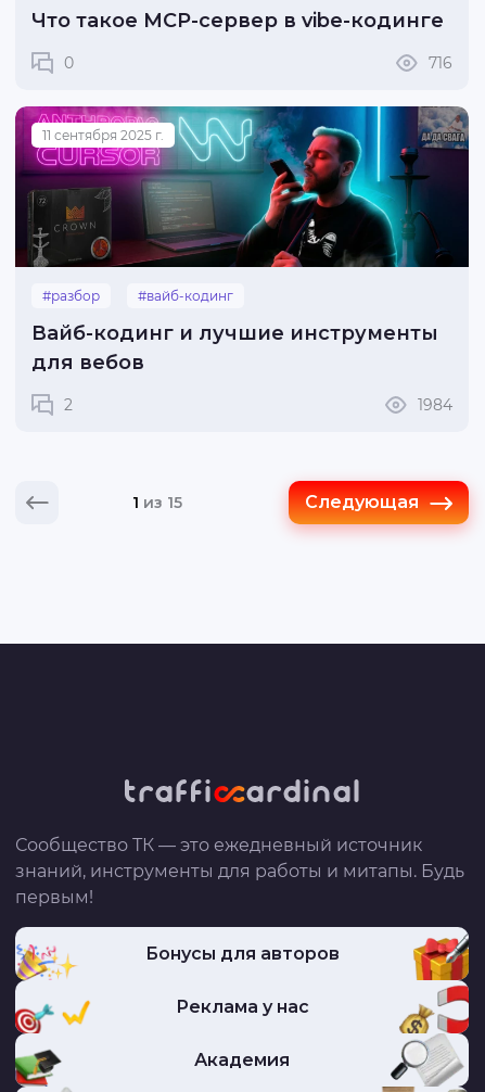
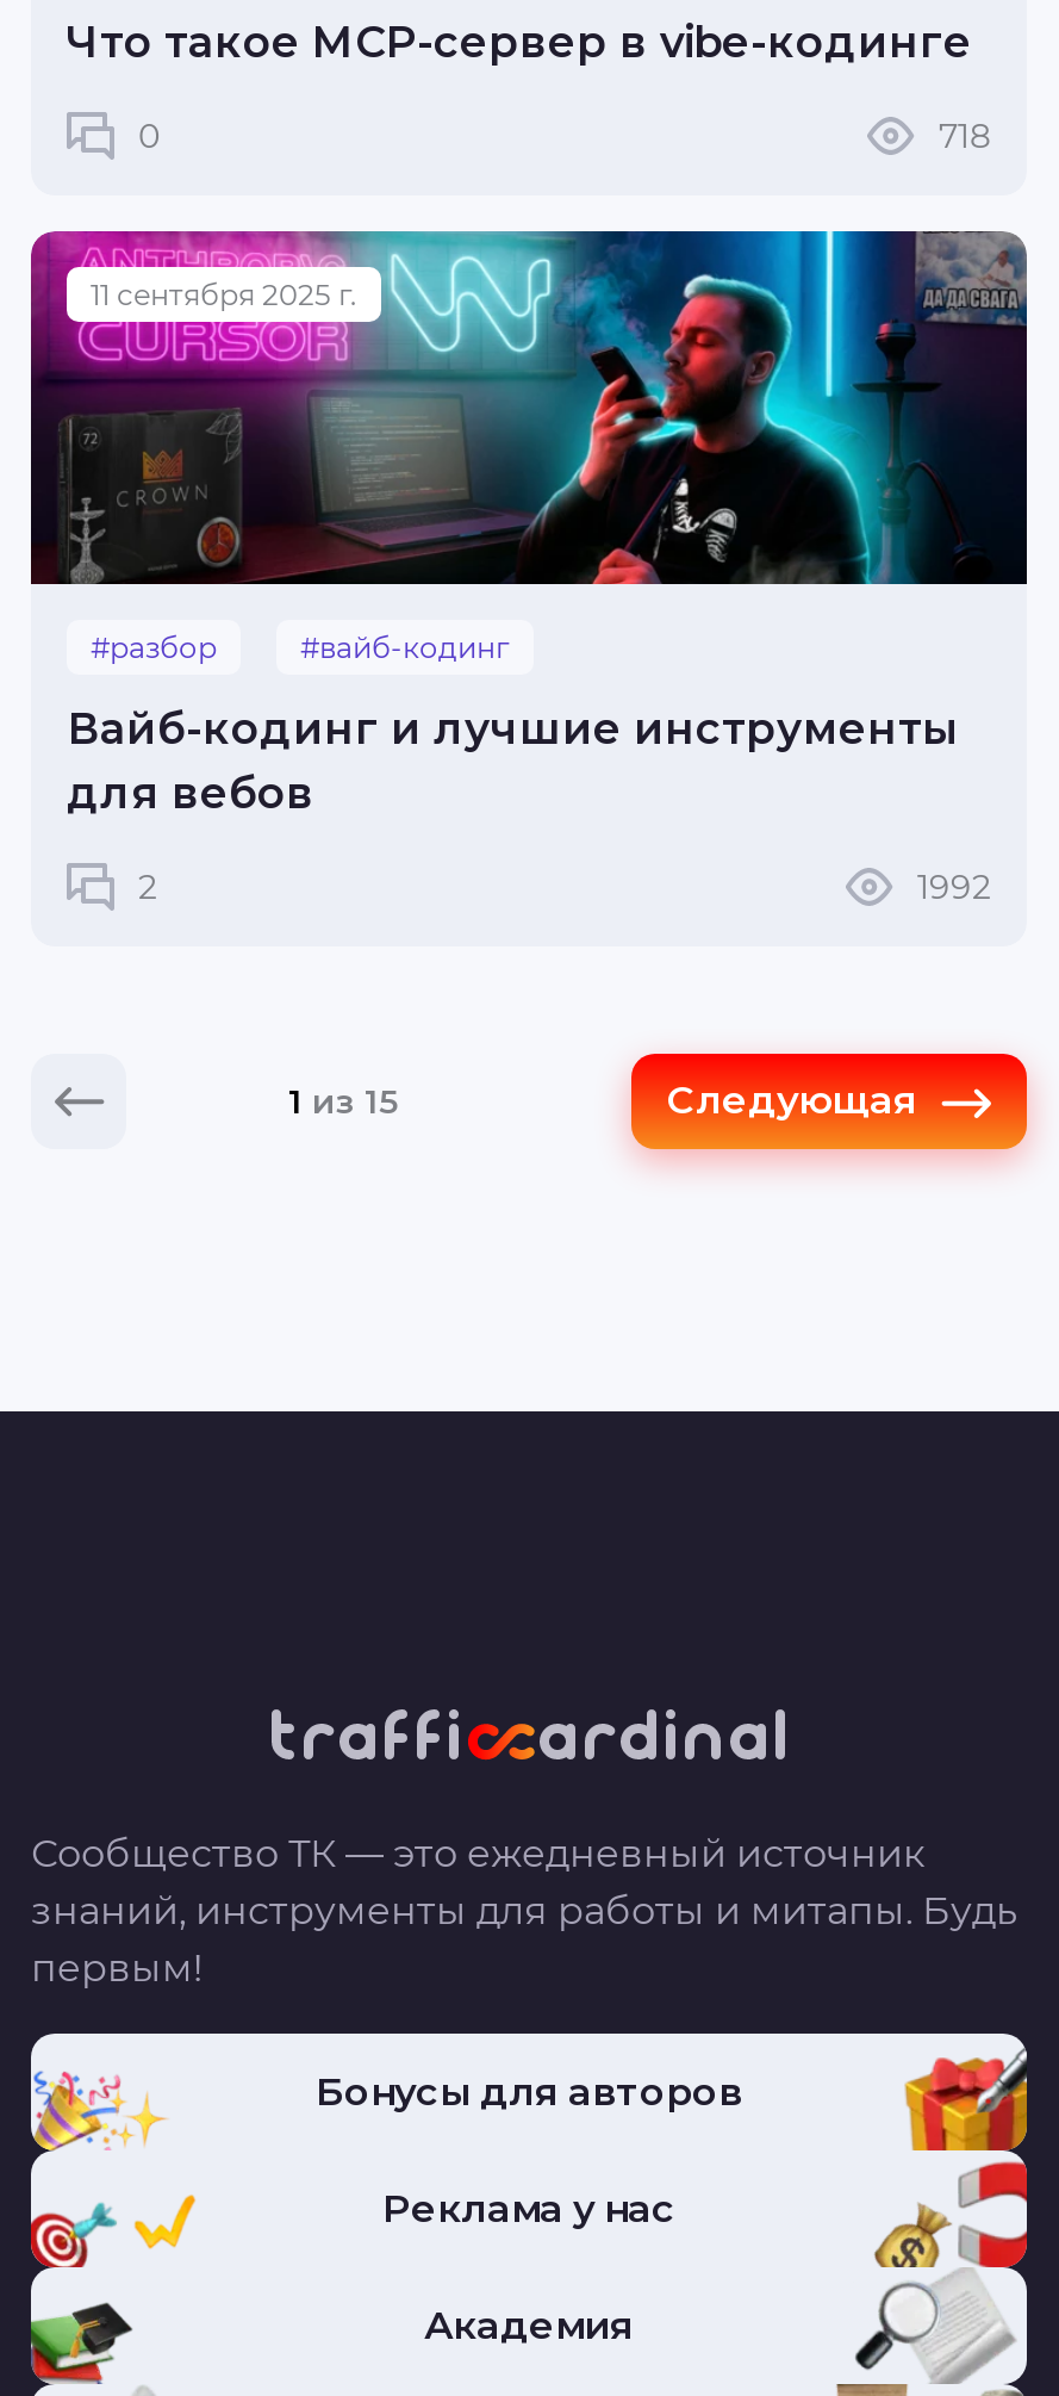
- 716
+ 718

- 1984
+ 1992
